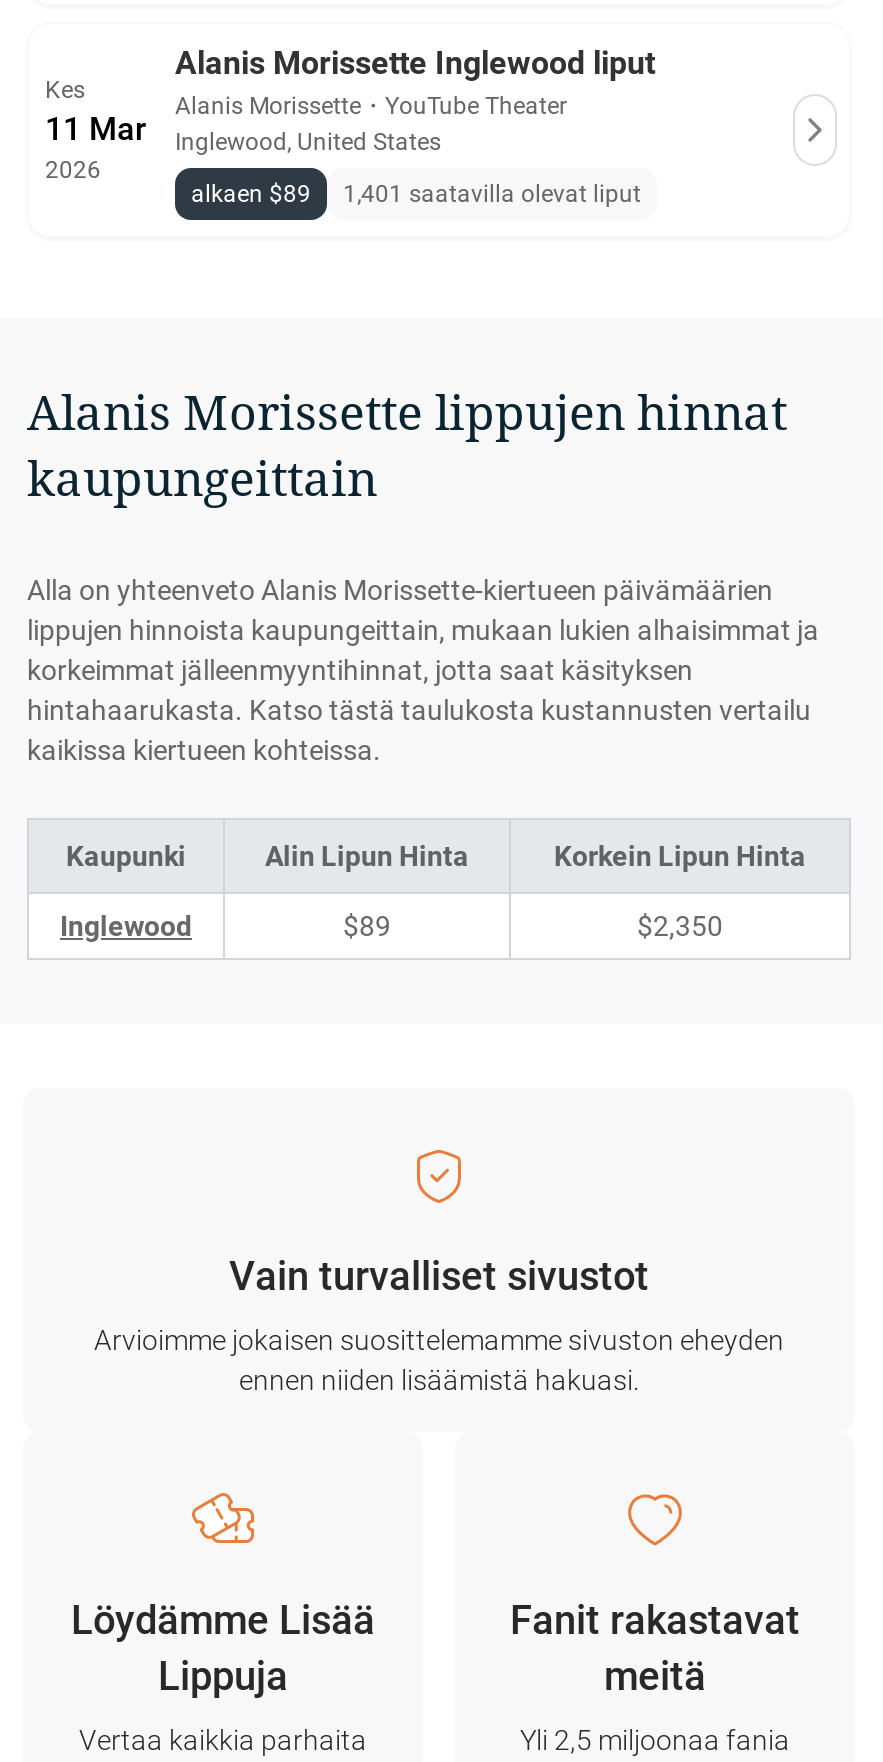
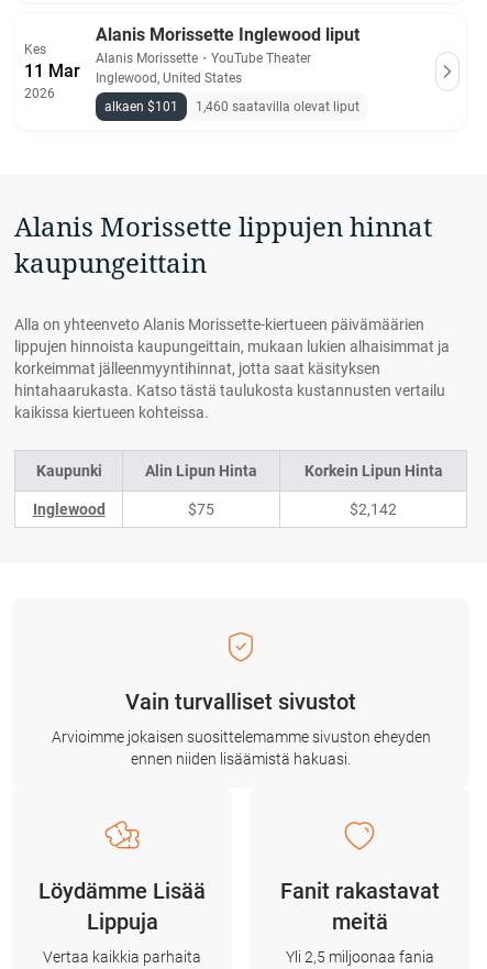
- alkaen $89
+ alkaen $101

- 1,401 saatavilla olevat liput
+ 1,460 saatavilla olevat liput

- $89
+ $75

- $2,350
+ $2,142
